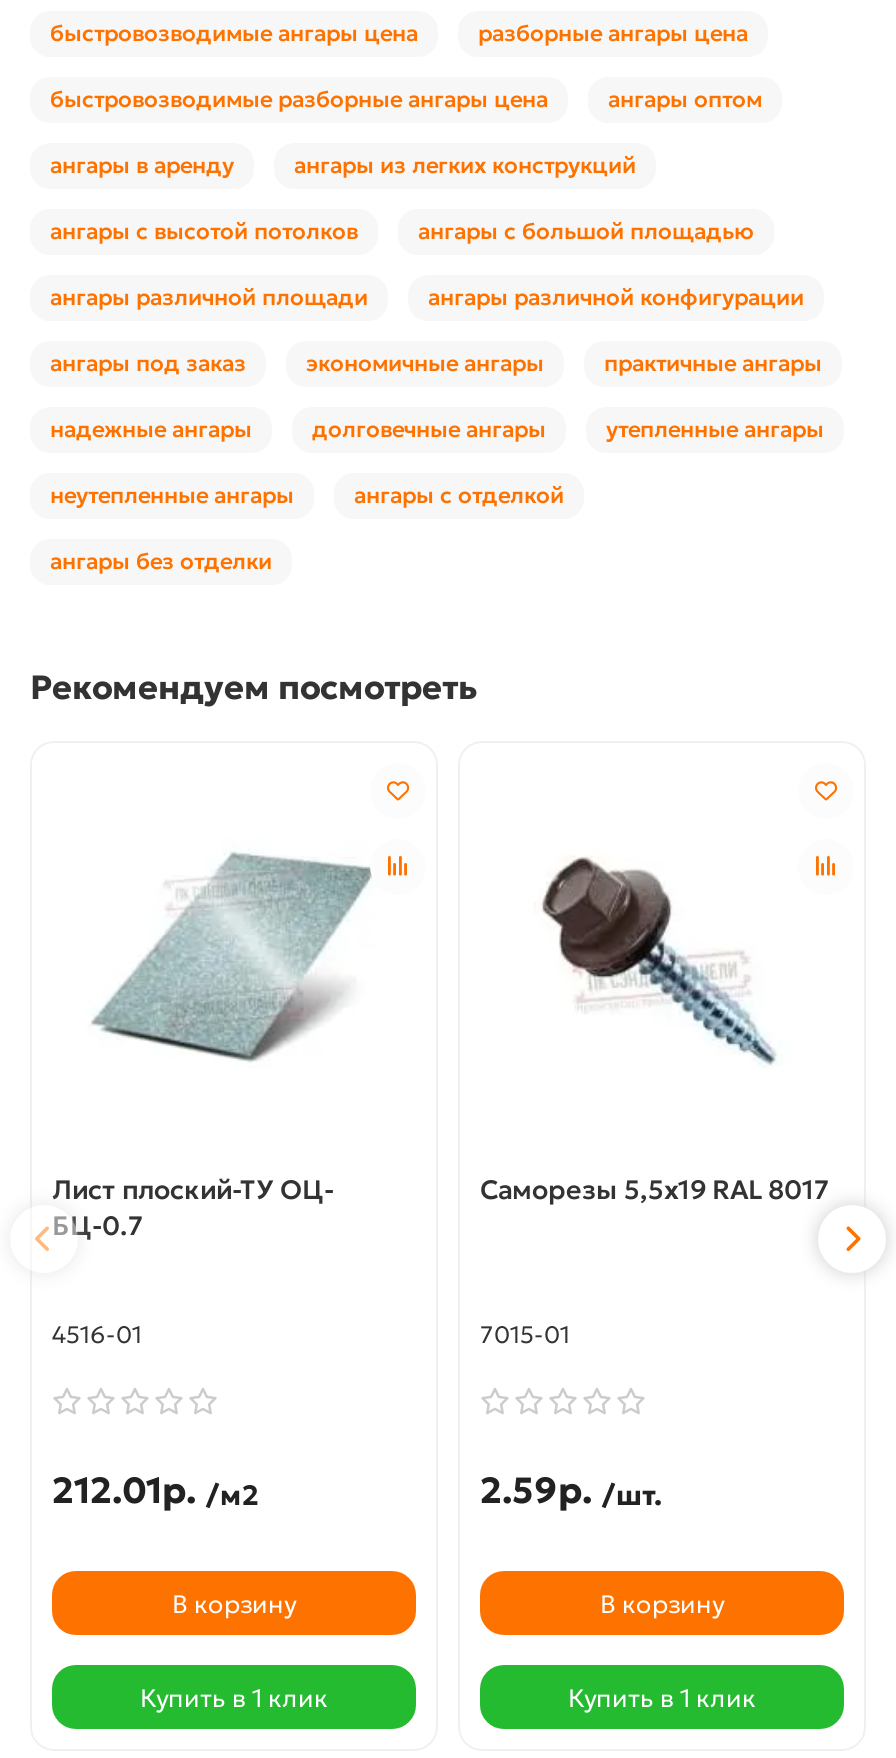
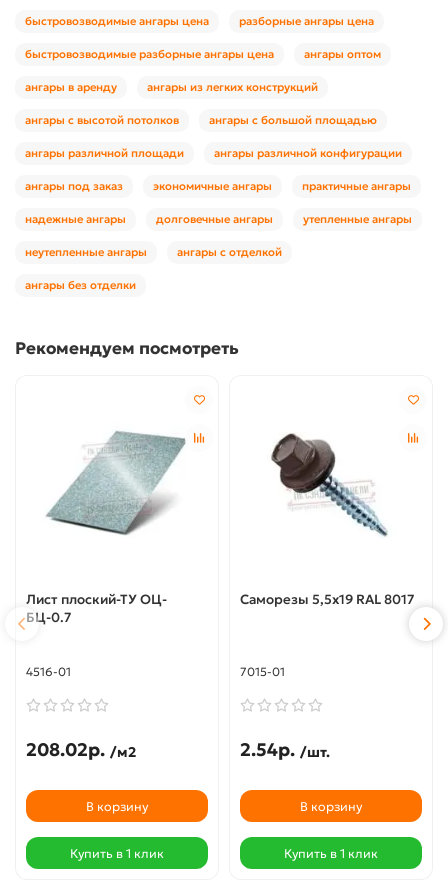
- 212.01р. /м2
+ 208.02р. /м2

- 2.59р. /шт.
+ 2.54р. /шт.
